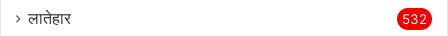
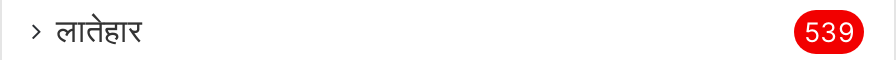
- 532
+ 539
